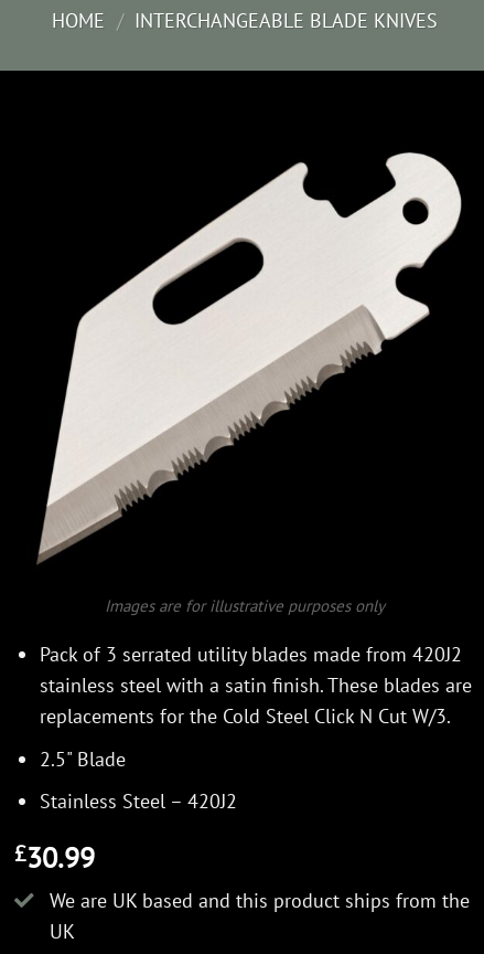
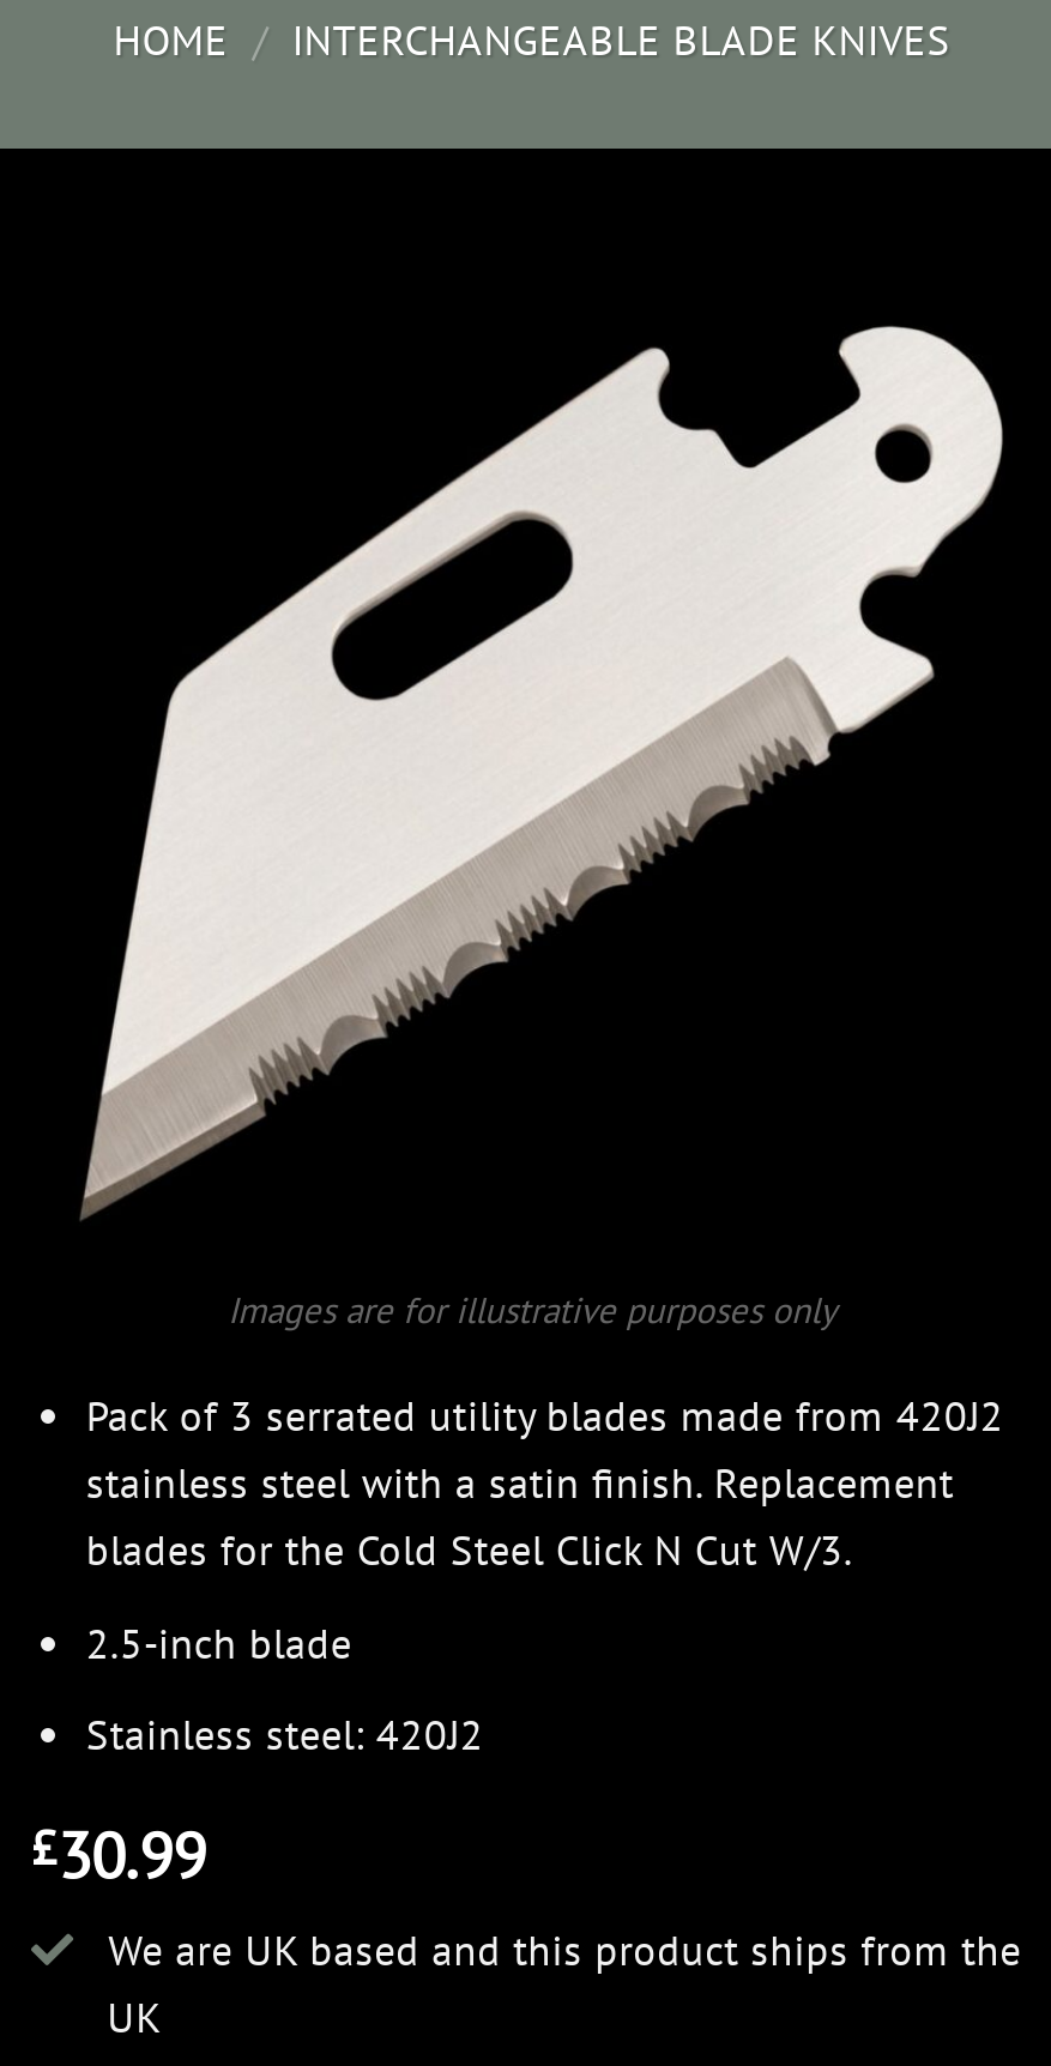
- stainless steel with a satin finish. These blades are
- replacements for the Cold Steel Click N Cut W/3.
+ stainless steel with a satin finish. Replacement
+ blades for the Cold Steel Click N Cut W/3.

- 2.5" Blade
+ 2.5-inch blade

- Stainless Steel – 420J2
+ Stainless steel: 420J2
